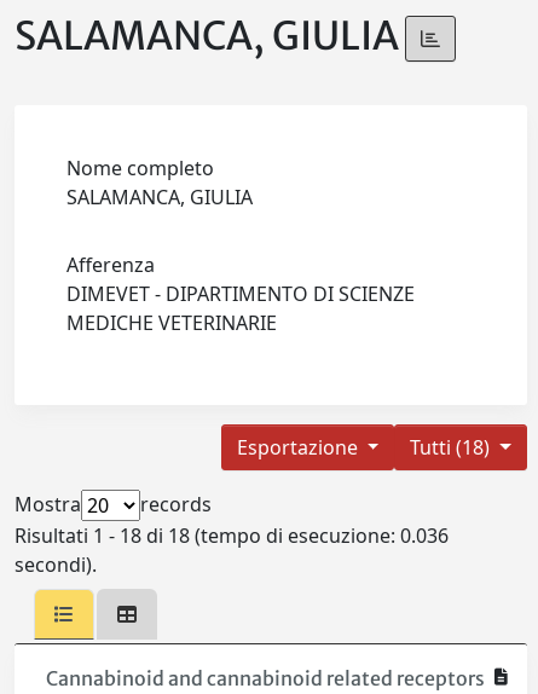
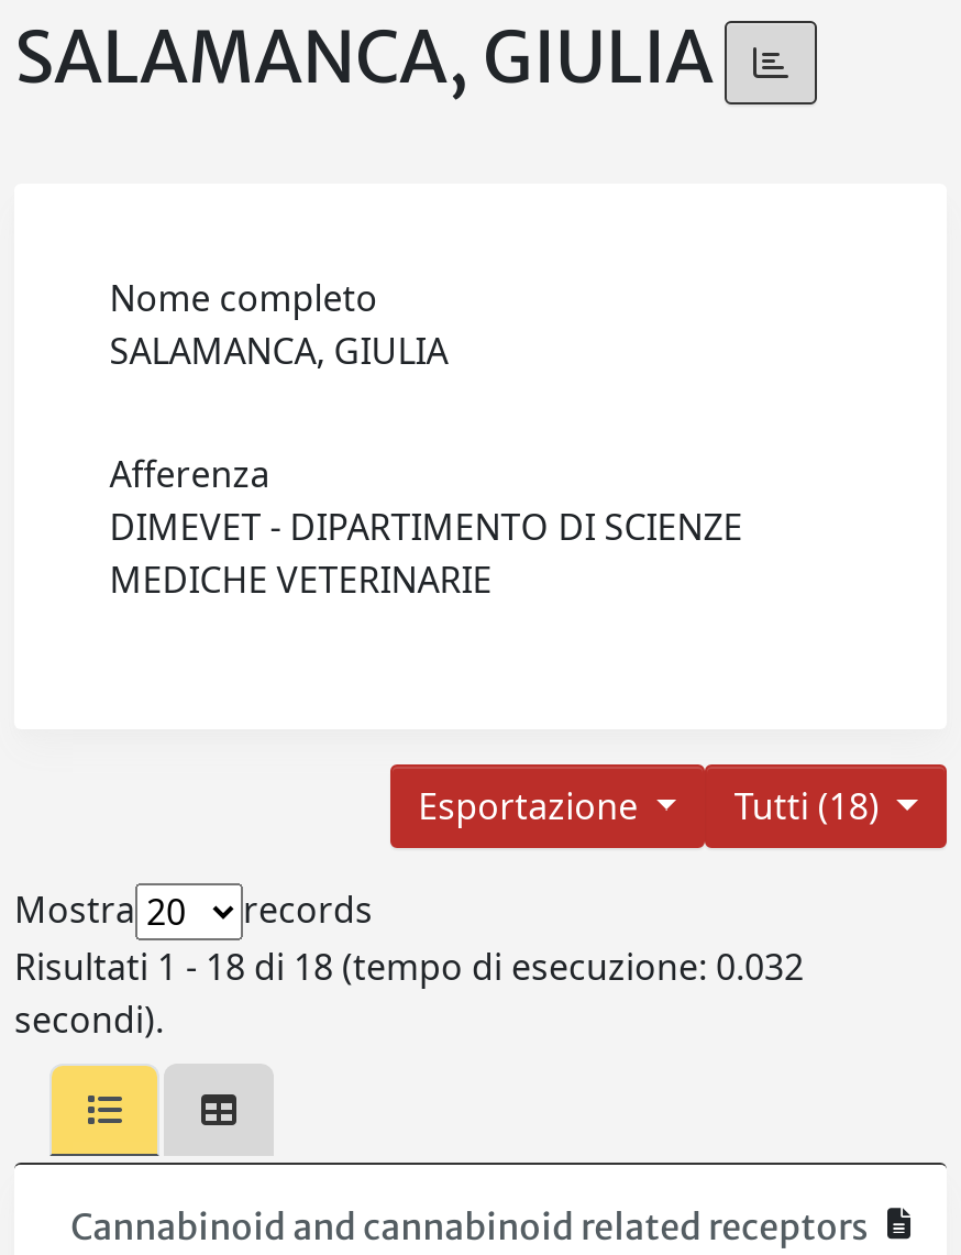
- Risultati 1 - 18 di 18 (tempo di esecuzione: 0.036
+ Risultati 1 - 18 di 18 (tempo di esecuzione: 0.032
